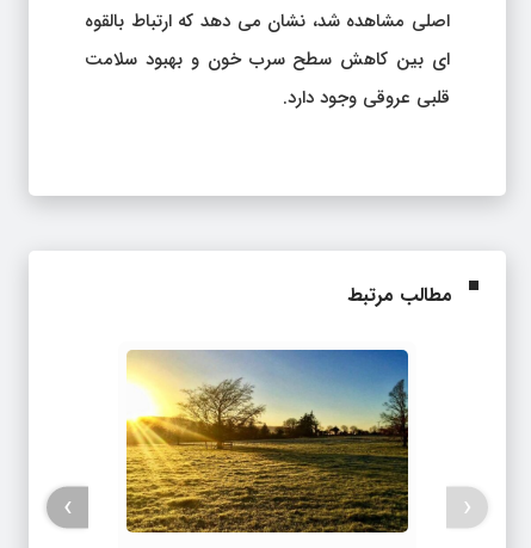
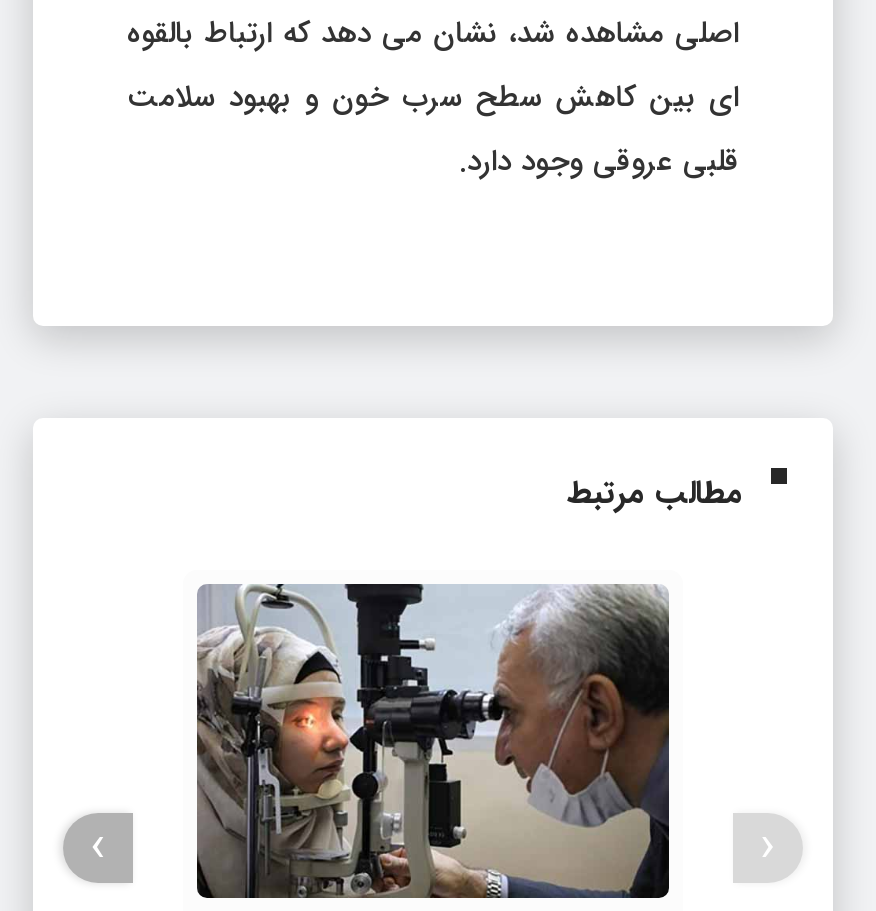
- [image]
+ [image]
